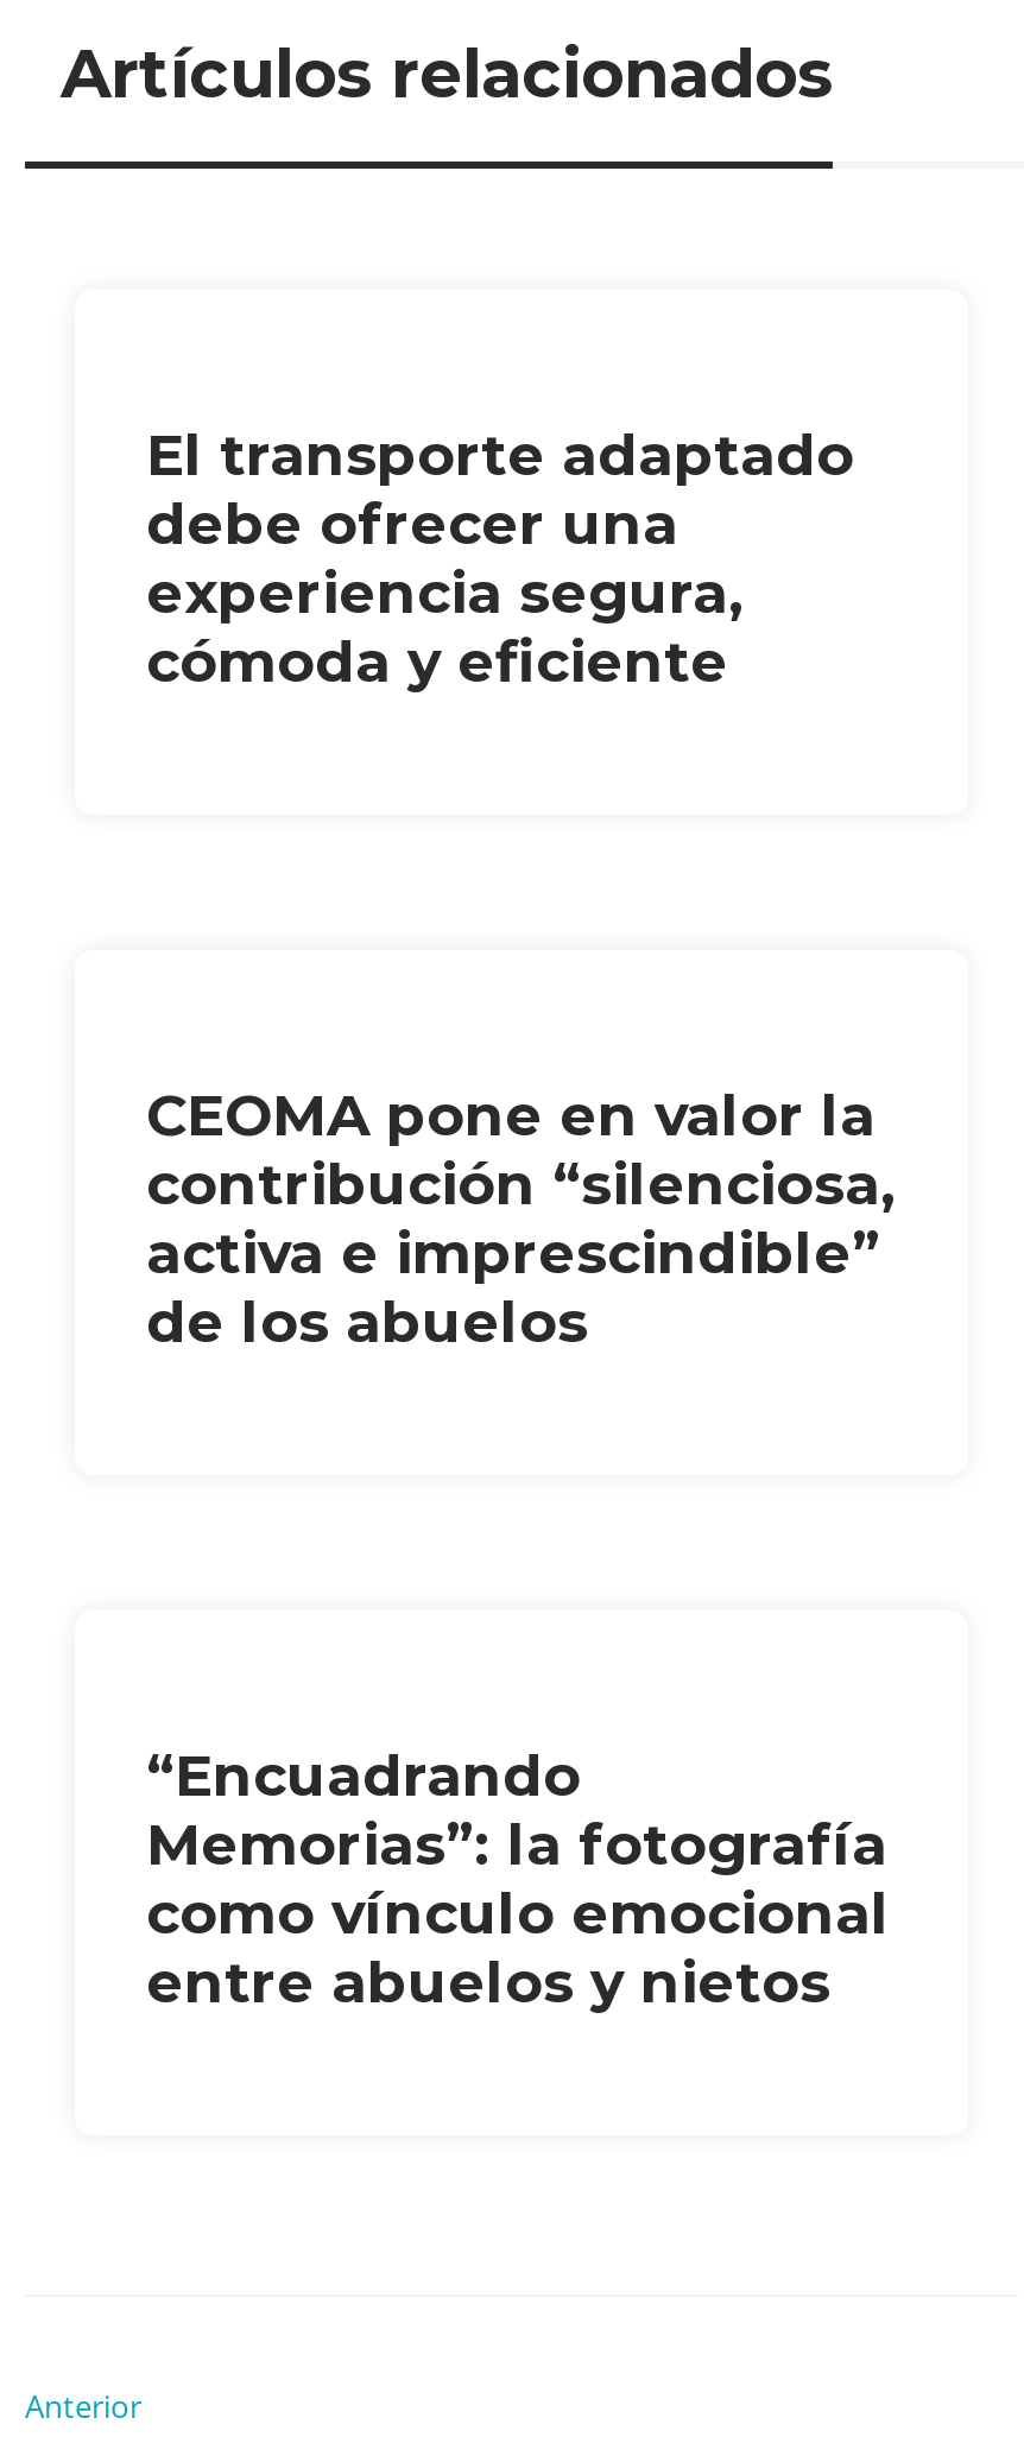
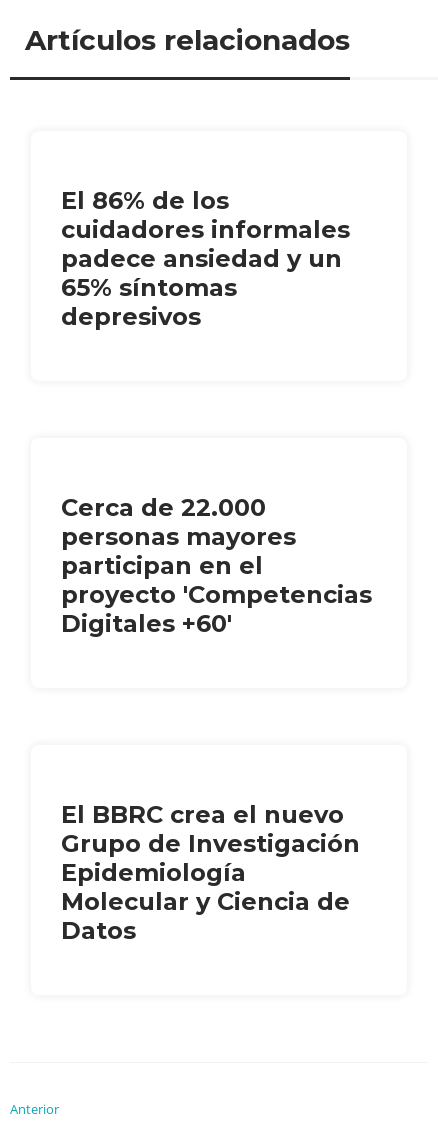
- El transporte adaptado
- debe ofrecer una
- experiencia segura,
- cómoda y eficiente
+ El 86% de los
+ cuidadores informales
+ padece ansiedad y un
+ 65% síntomas
+ depresivos

- CEOMA pone en valor la
- contribución “silenciosa,
- activa e imprescindible”
- de los abuelos
+ Cerca de 22.000
+ personas mayores
+ participan en el
+ proyecto 'Competencias
+ Digitales +60'

- “Encuadrando
- Memorias”: la fotografía
- como vínculo emocional
- entre abuelos y nietos
+ El BBRC crea el nuevo
+ Grupo de Investigación
+ Epidemiología
+ Molecular y Ciencia de
+ Datos
